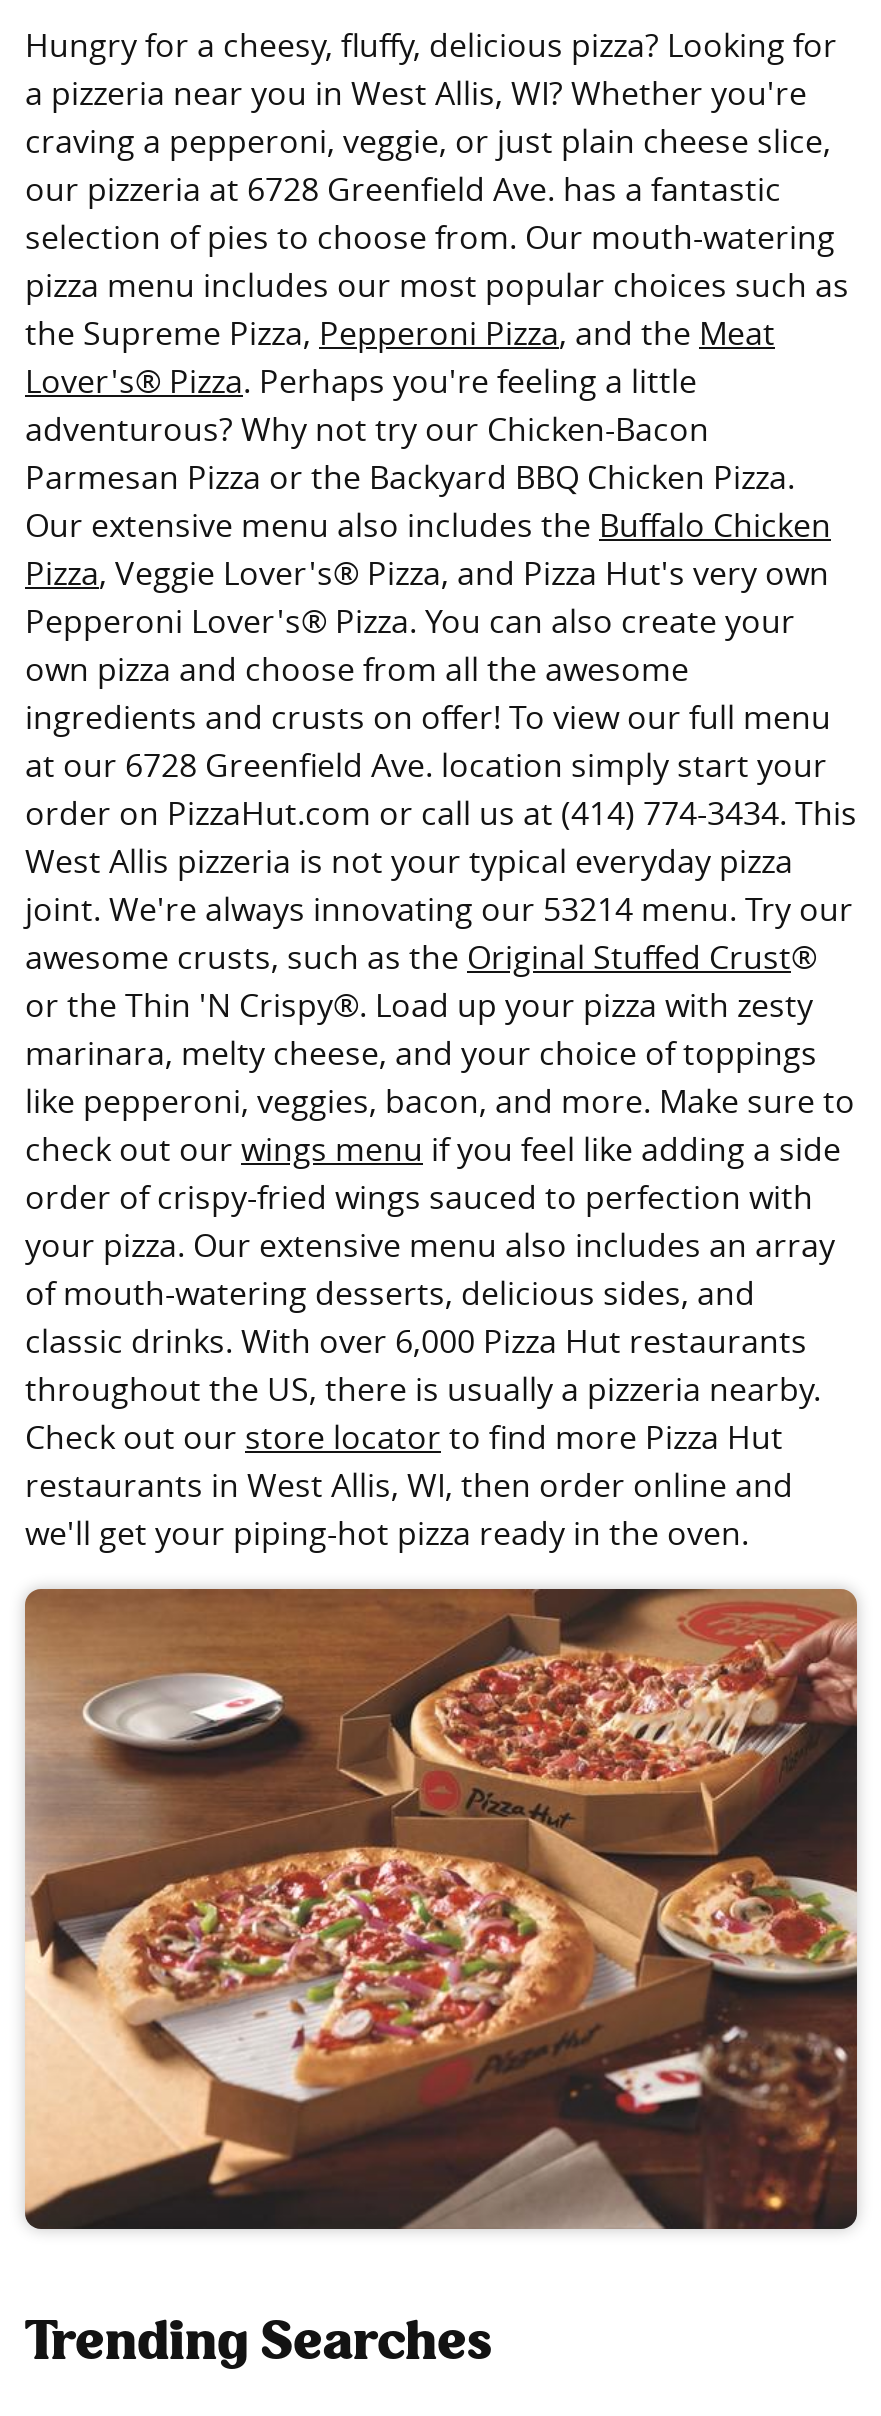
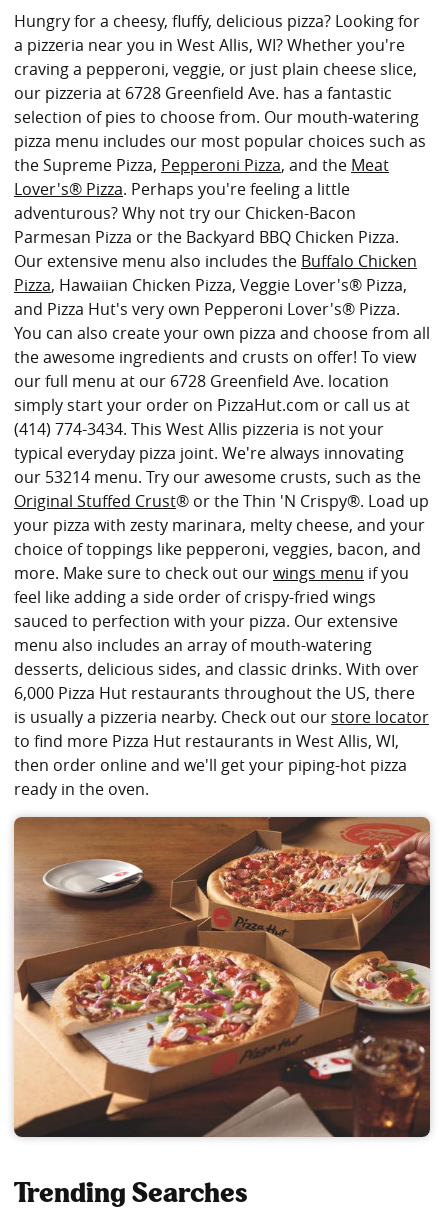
- Pizza, Veggie Lover's® Pizza, and Pizza Hut's very own
- Pepperoni Lover's® Pizza. You can also create your
- own pizza and choose from all the awesome
- ingredients and crusts on offer! To view our full menu
- at our 6728 Greenfield Ave. location simply start your
- order on PizzaHut.com or call us at (414) 774-3434. This
- West Allis pizzeria is not your typical everyday pizza
- joint. We're always innovating our 53214 menu. Try our
- awesome crusts, such as the Original Stuffed Crust®
- or the Thin 'N Crispy®. Load up your pizza with zesty
- marinara, melty cheese, and your choice of toppings
- like pepperoni, veggies, bacon, and more. Make sure to
- check out our wings menu if you feel like adding a side
- order of crispy-fried wings sauced to perfection with
- your pizza. Our extensive menu also includes an array
- of mouth-watering desserts, delicious sides, and
- classic drinks. With over 6,000 Pizza Hut restaurants
- throughout the US, there is usually a pizzeria nearby.
- Check out our store locator to find more Pizza Hut
- restaurants in West Allis, WI, then order online and
- we'll get your piping-hot pizza ready in the oven.
+ Pizza, Hawaiian Chicken Pizza, Veggie Lover's® Pizza,
+ and Pizza Hut's very own Pepperoni Lover's® Pizza.
+ You can also create your own pizza and choose from all
+ the awesome ingredients and crusts on offer! To view
+ our full menu at our 6728 Greenfield Ave. location
+ simply start your order on PizzaHut.com or call us at
+ (414) 774-3434. This West Allis pizzeria is not your
+ typical everyday pizza joint. We're always innovating
+ our 53214 menu. Try our awesome crusts, such as the
+ Original Stuffed Crust® or the Thin 'N Crispy®. Load up
+ your pizza with zesty marinara, melty cheese, and your
+ choice of toppings like pepperoni, veggies, bacon, and
+ more. Make sure to check out our wings menu if you
+ feel like adding a side order of crispy-fried wings
+ sauced to perfection with your pizza. Our extensive
+ menu also includes an array of mouth-watering
+ desserts, delicious sides, and classic drinks. With over
+ 6,000 Pizza Hut restaurants throughout the US, there
+ is usually a pizzeria nearby. Check out our store locator
+ to find more Pizza Hut restaurants in West Allis, WI,
+ then order online and we'll get your piping-hot pizza
+ ready in the oven.
